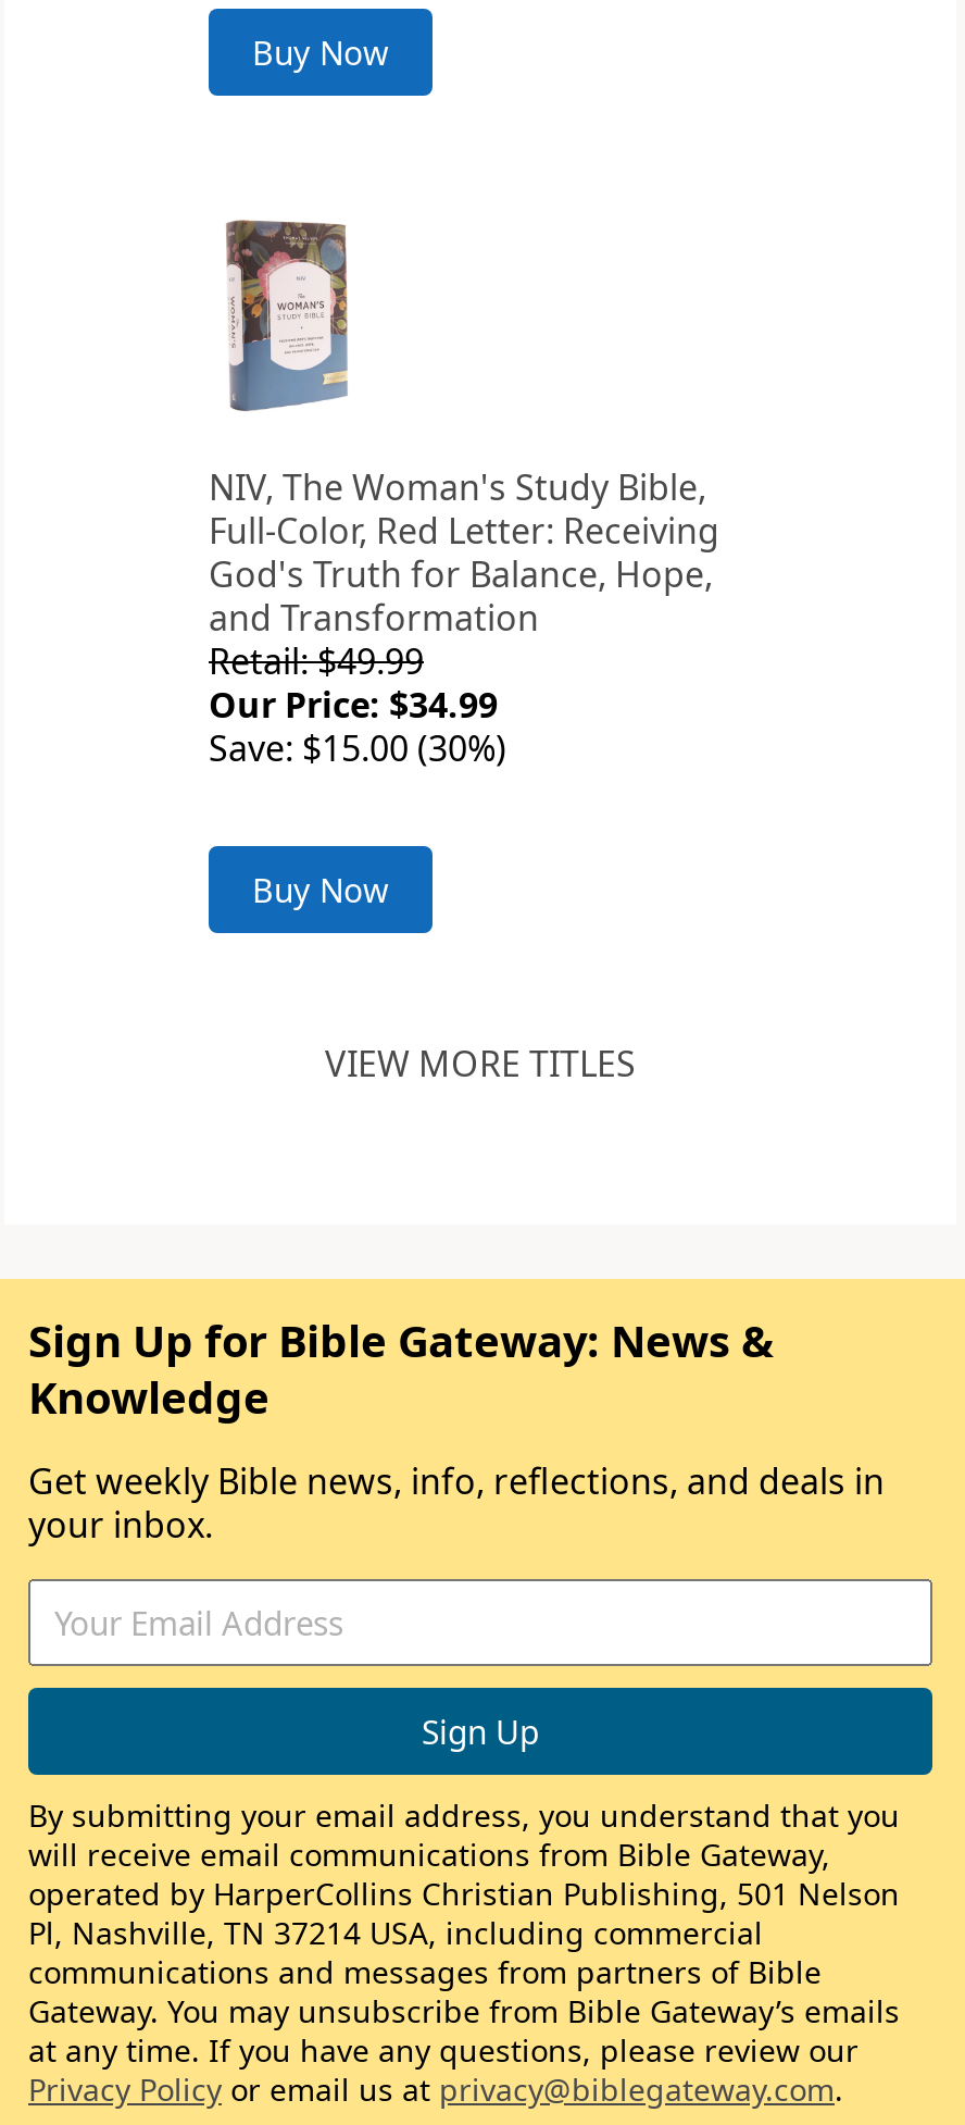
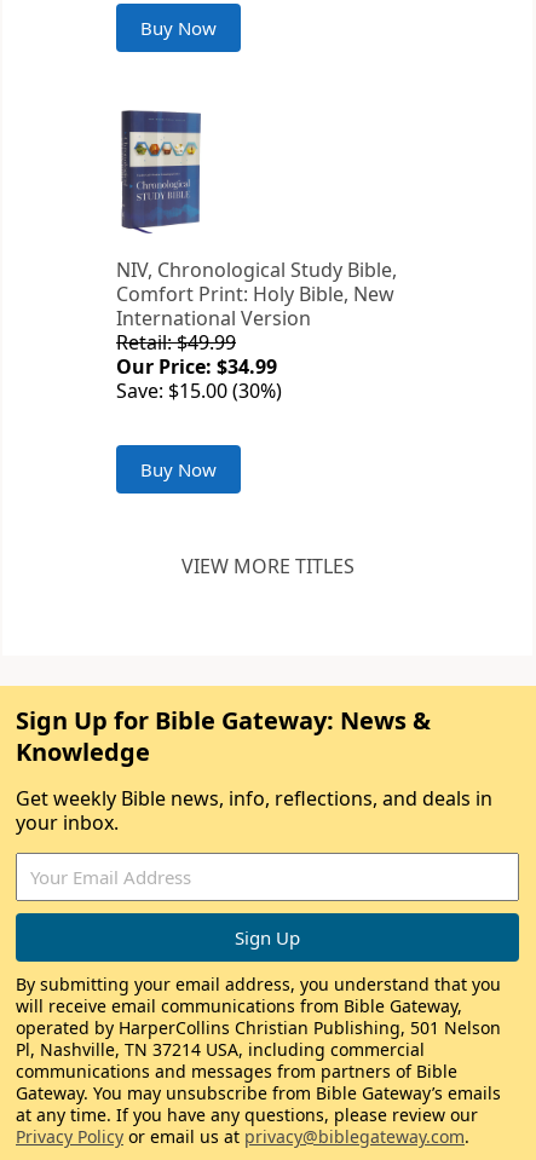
- [image]
- NIV, The Woman's Study Bible,
- Full-Color, Red Letter: Receiving
- God's Truth for Balance, Hope,
- and Transformation
+ [image]
+ NIV, Chronological Study Bible,
+ Comfort Print: Holy Bible, New
+ International Version
